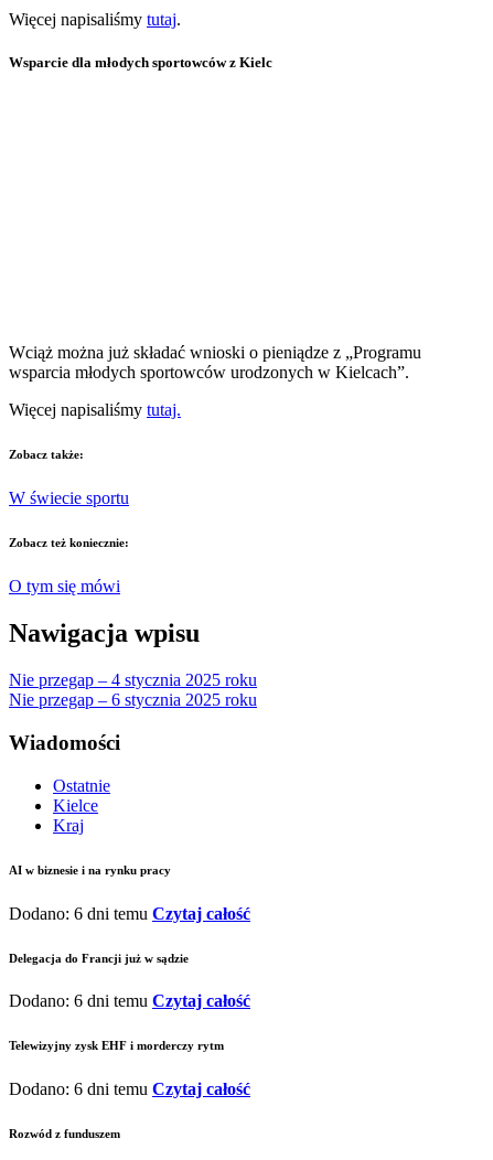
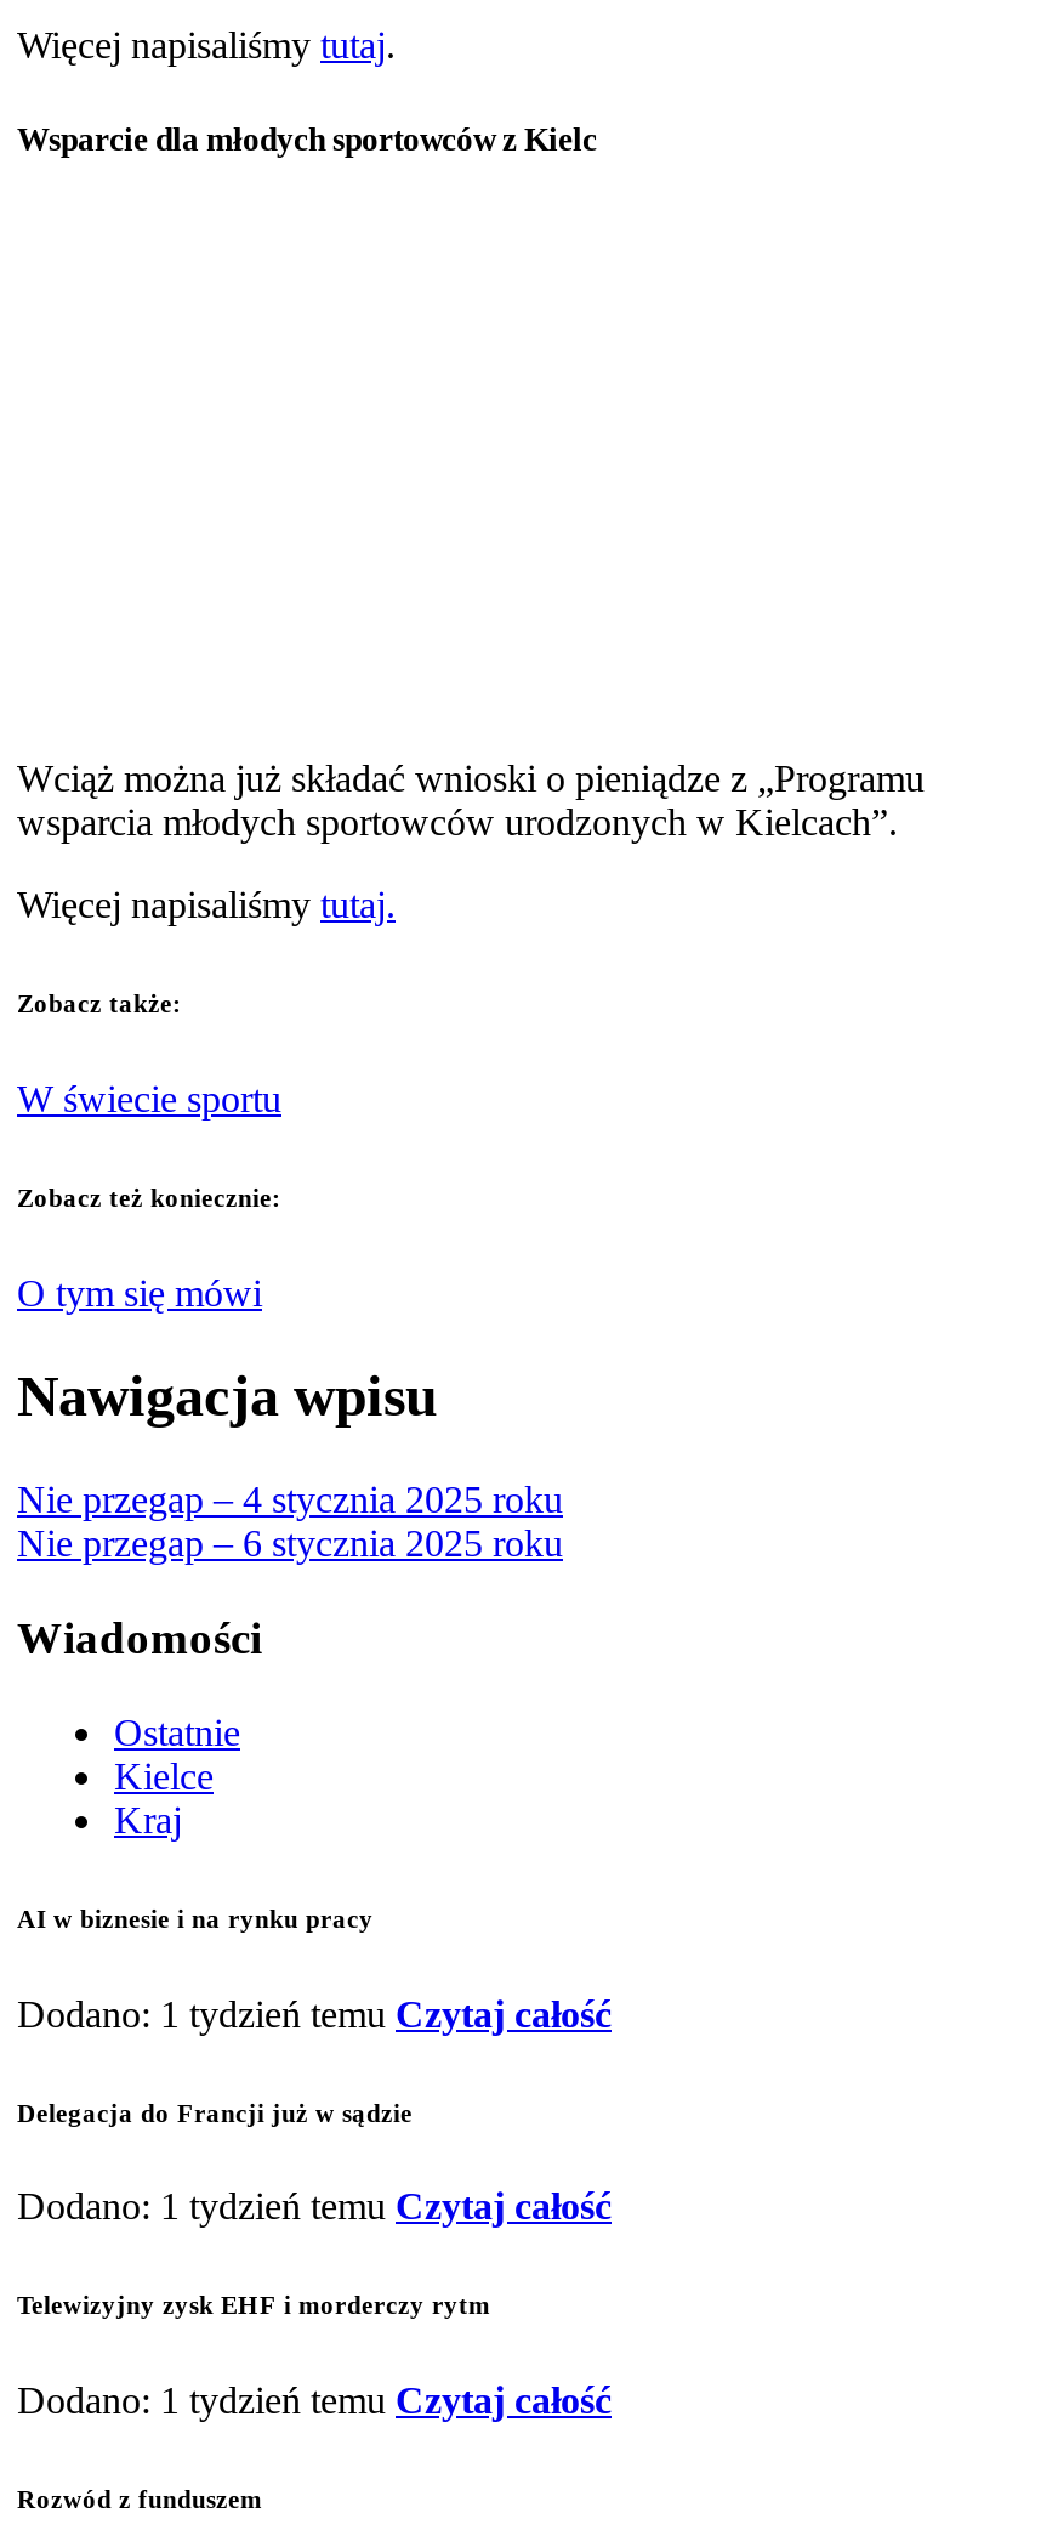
- Dodano: 6 dni temu Czytaj całość
+ Dodano: 1 tydzień temu Czytaj całość

- Dodano: 6 dni temu Czytaj całość
+ Dodano: 1 tydzień temu Czytaj całość

- Dodano: 6 dni temu Czytaj całość
+ Dodano: 1 tydzień temu Czytaj całość
